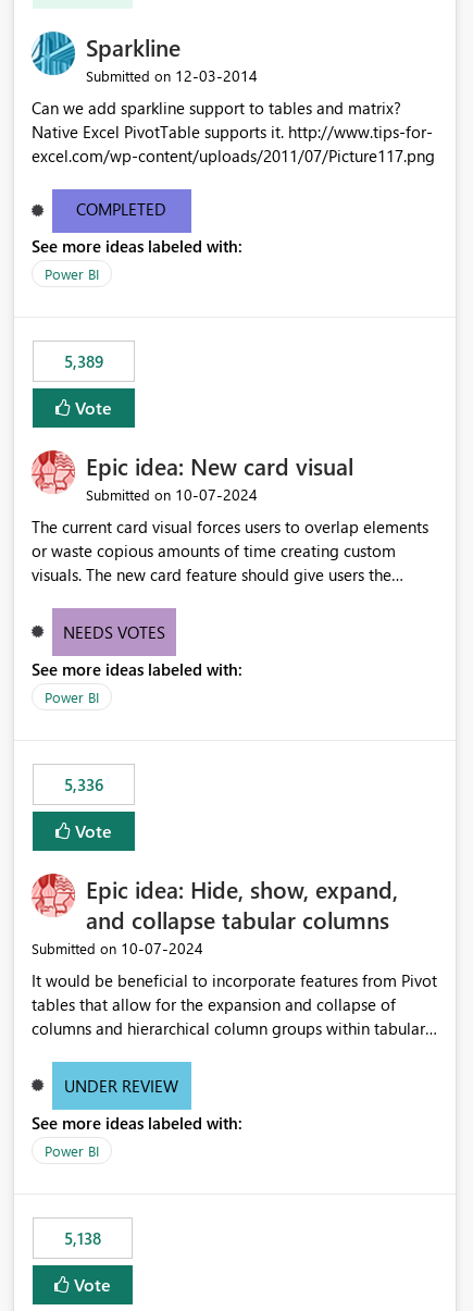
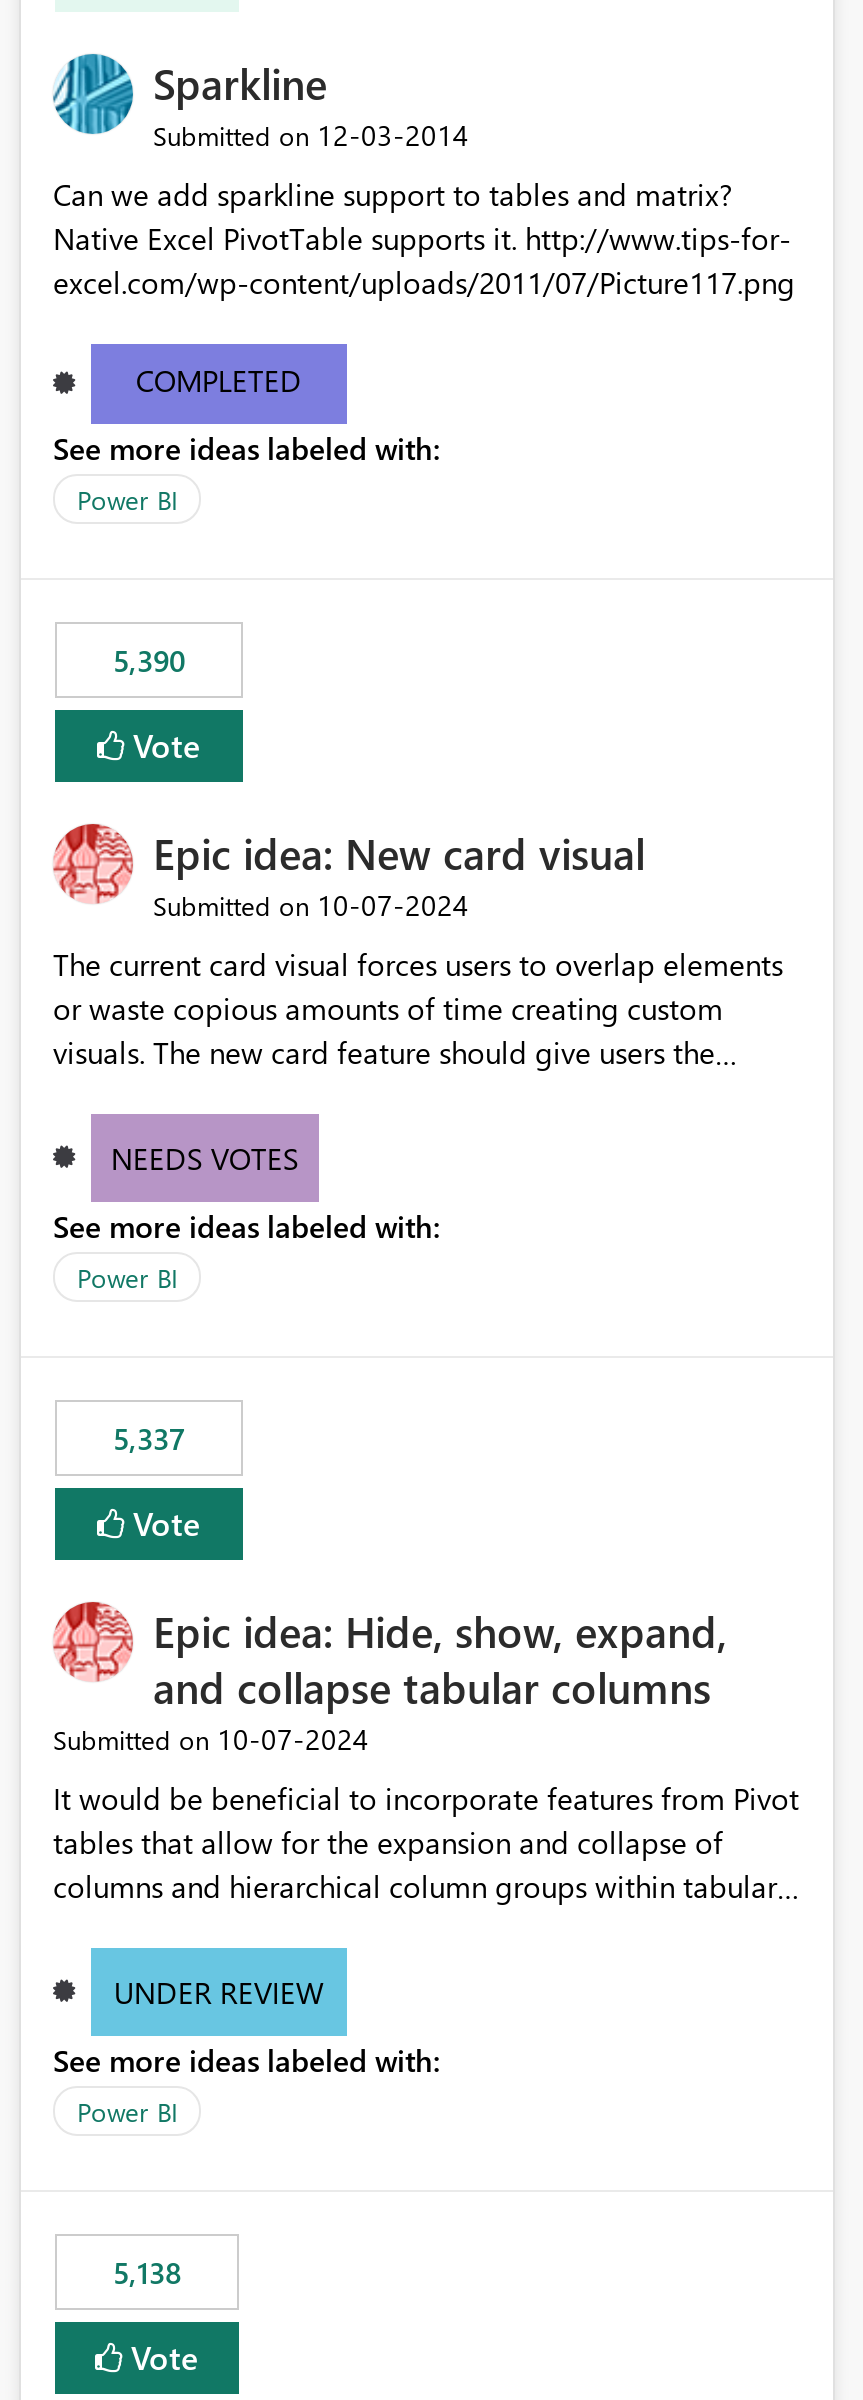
- 5,389
+ 5,390

- 5,336
+ 5,337
